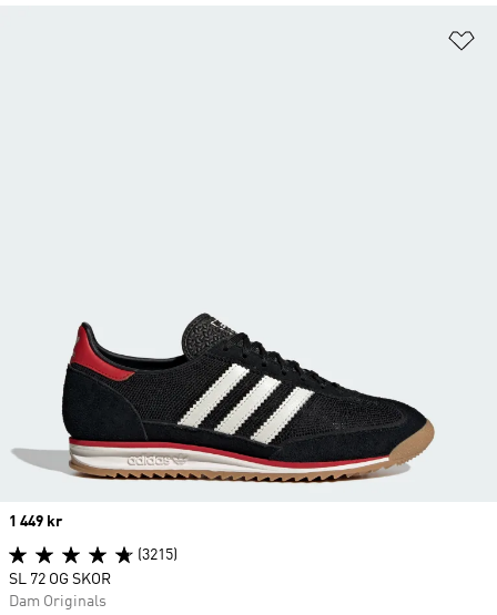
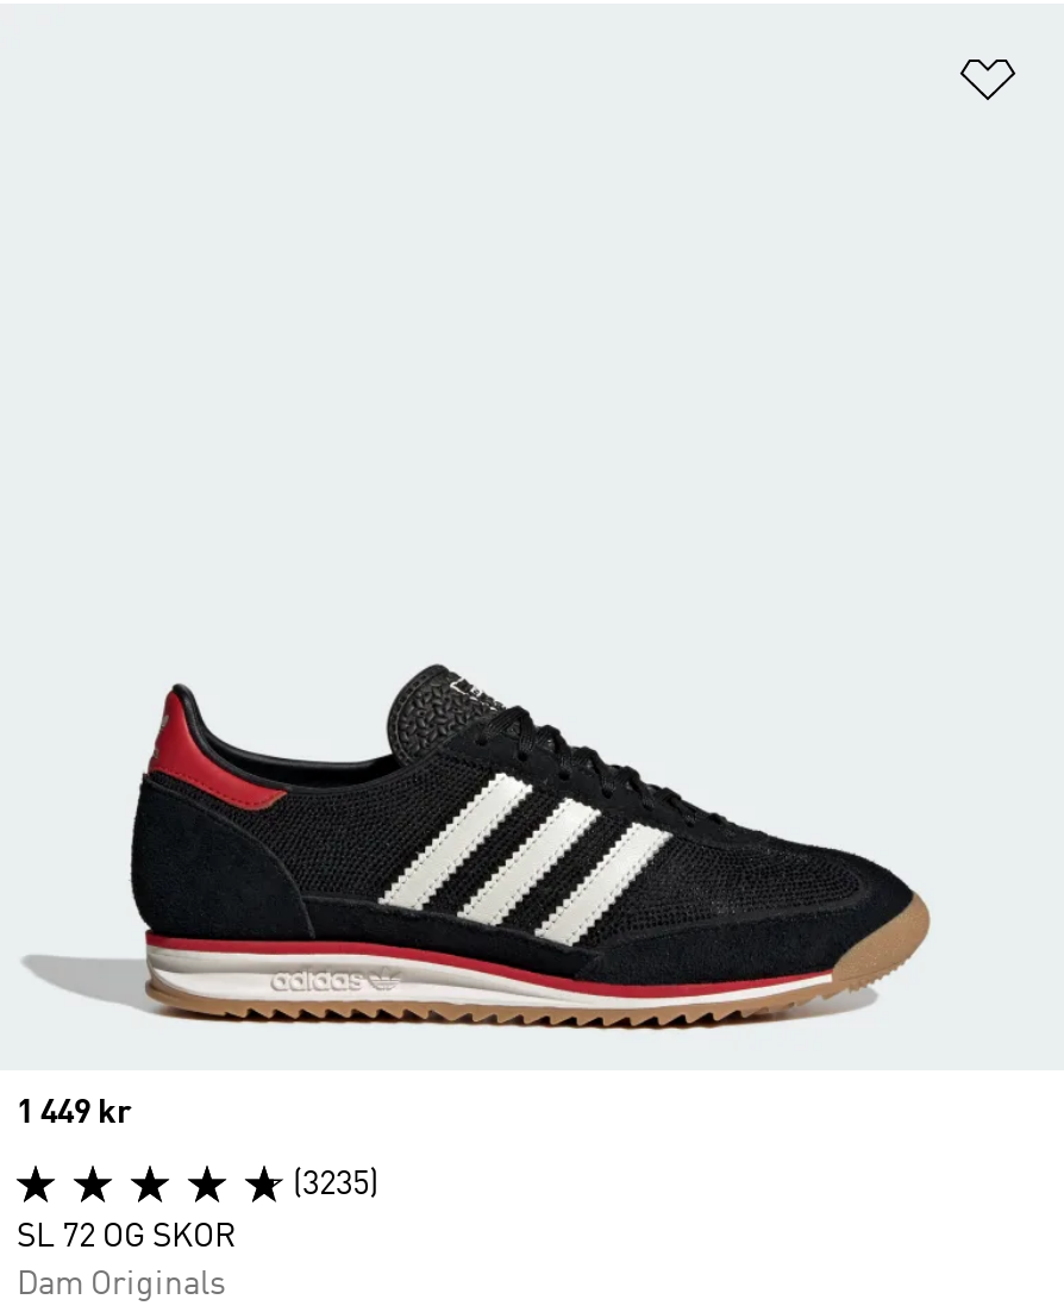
- (3215)
+ (3235)
